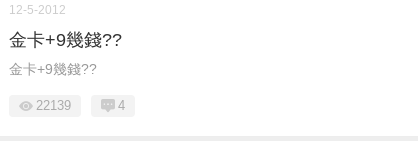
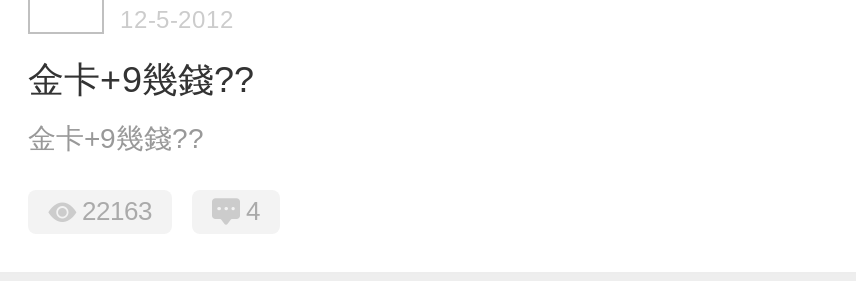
- 22139
+ 22163
